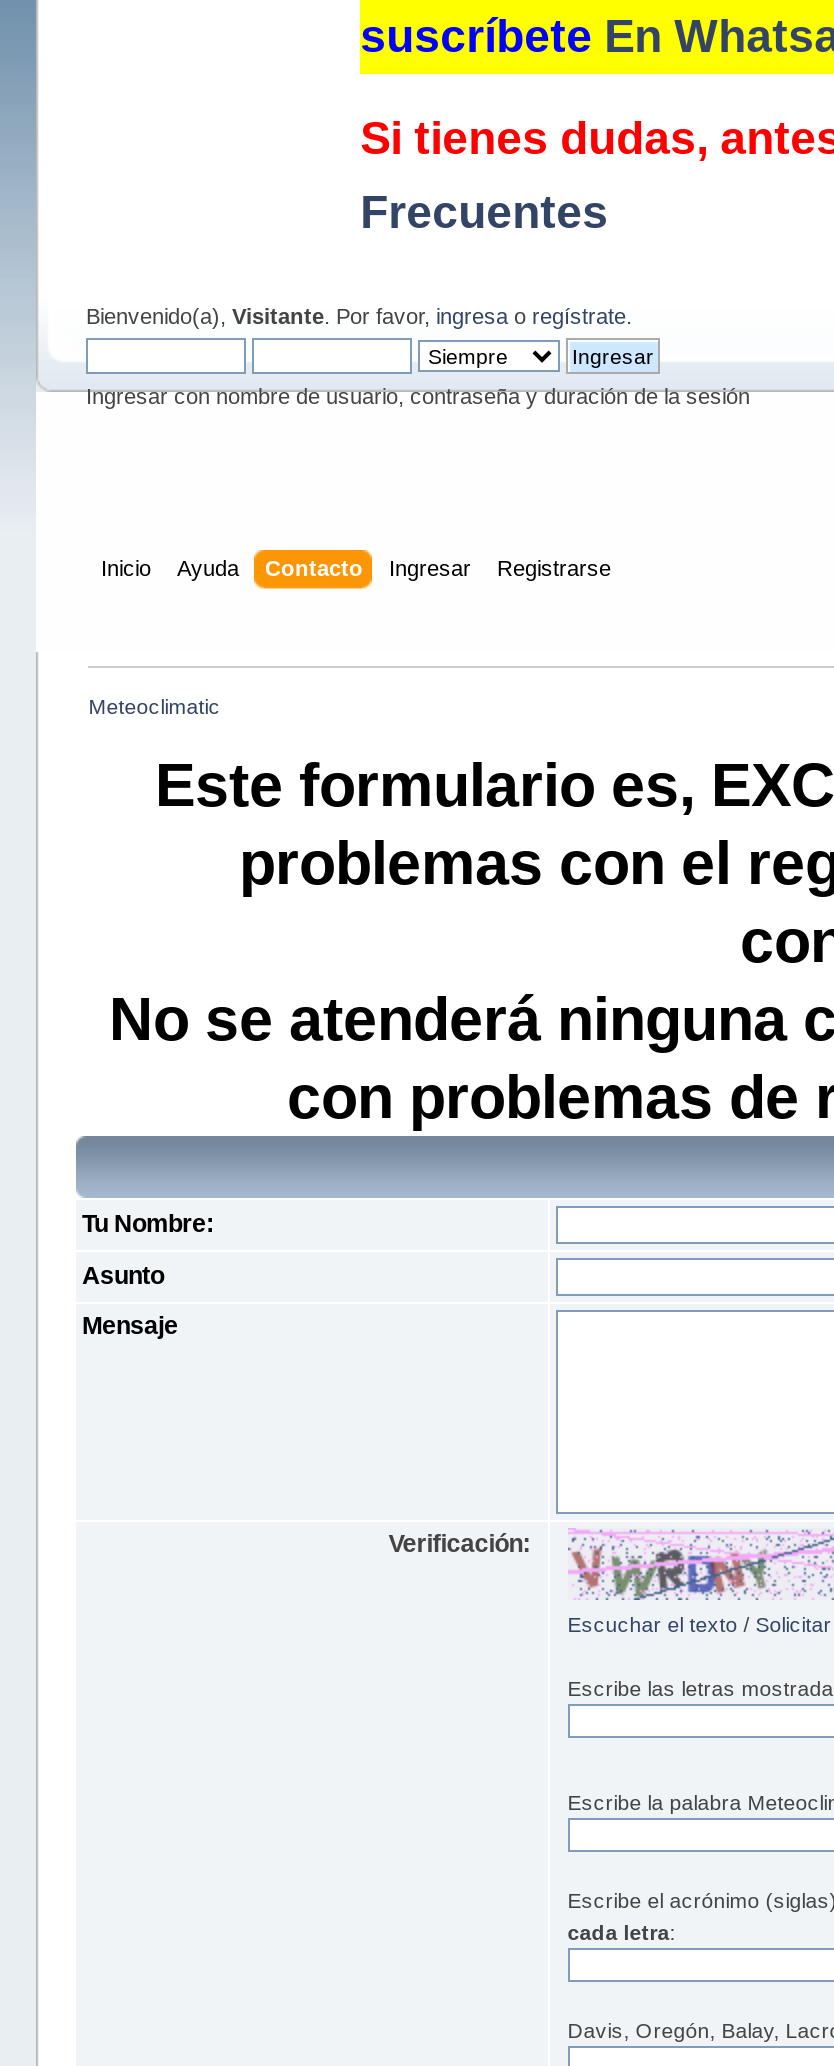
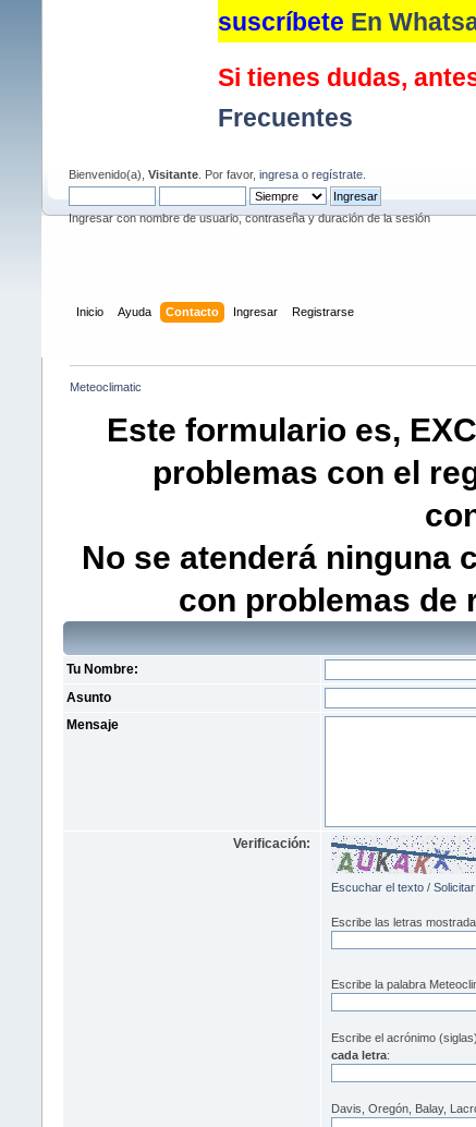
- [image]
+ [image]
